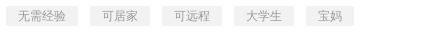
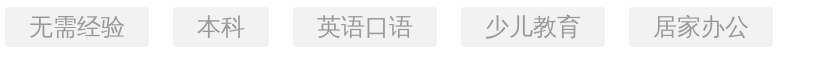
- 可居家
- 可远程
- 大学生
- 宝妈
+ 本科
+ 英语口语
+ 少儿教育
+ 居家办公
